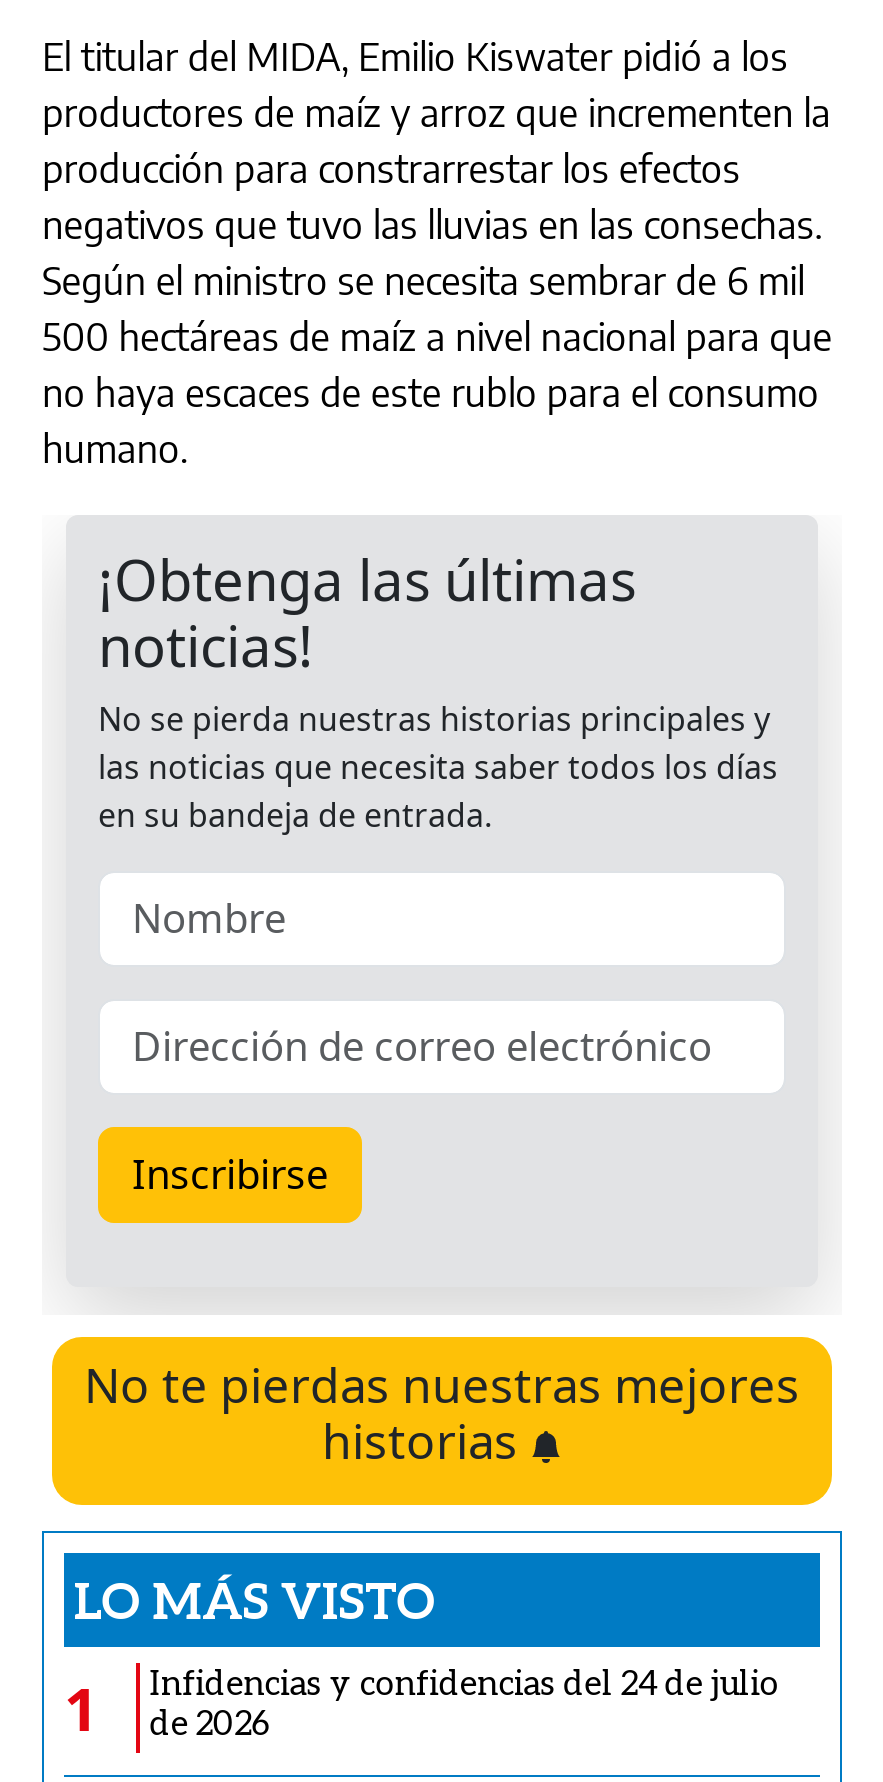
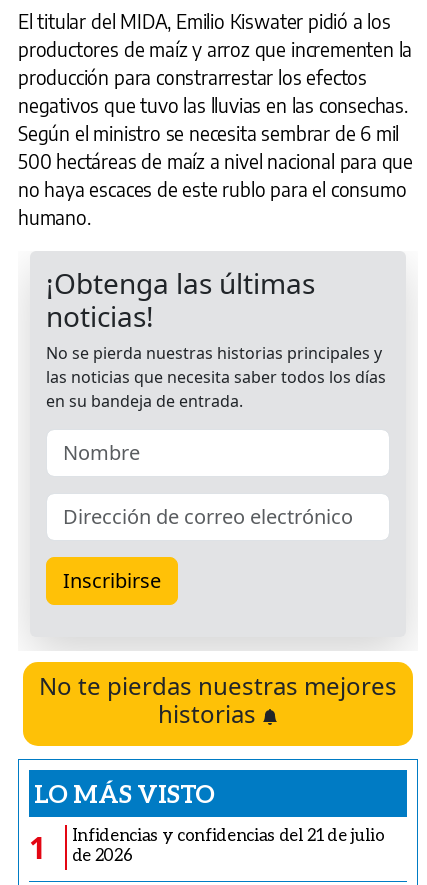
- Infidencias y confidencias del 24 de julio
+ Infidencias y confidencias del 21 de julio
